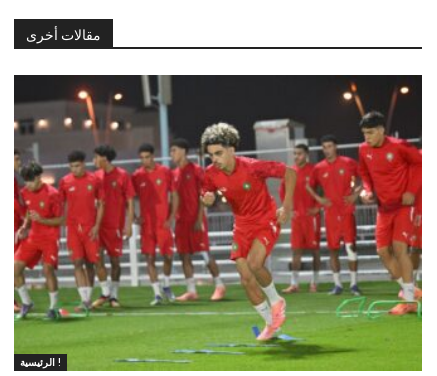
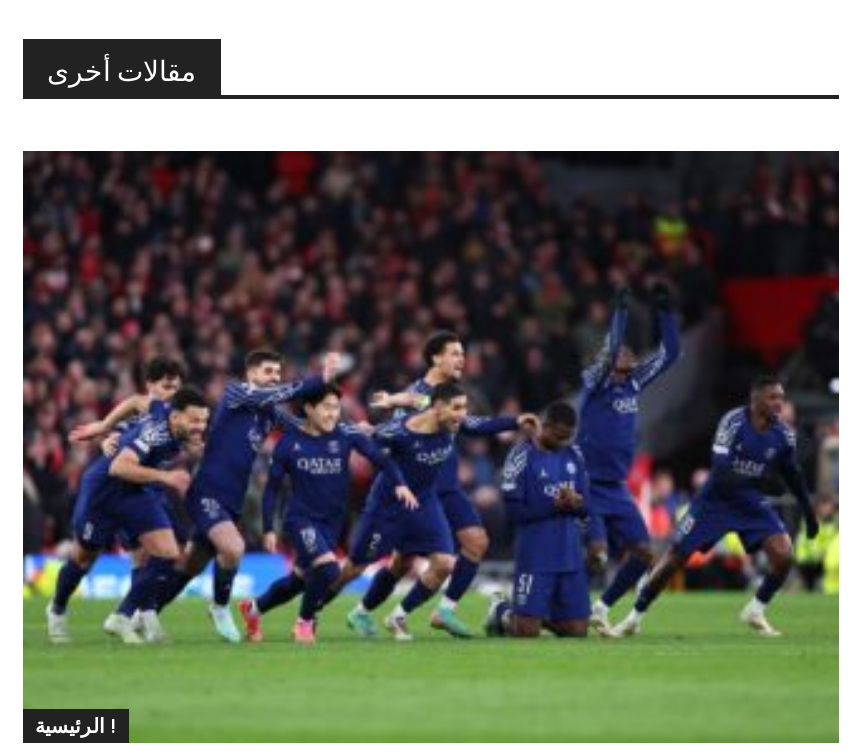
- [image]
+ [image]
